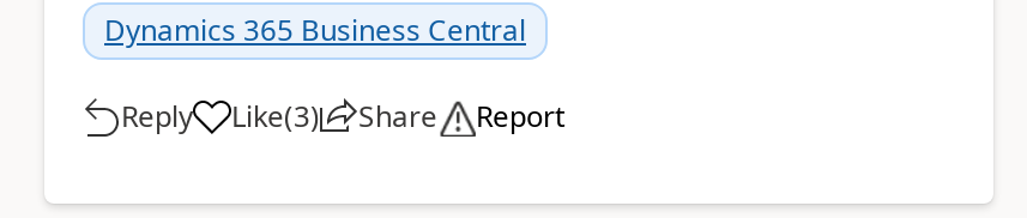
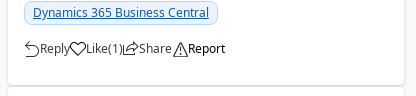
- (3)
+ (1)
